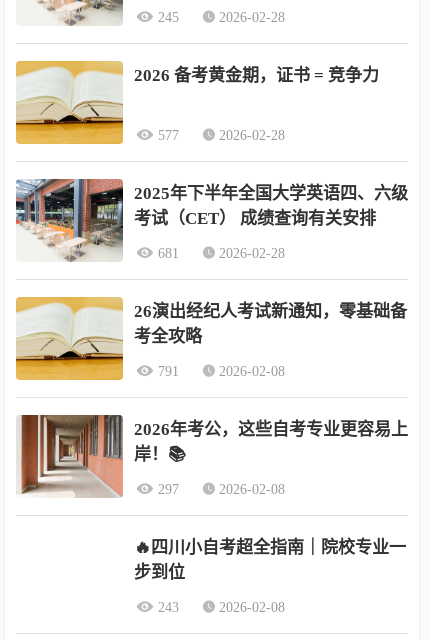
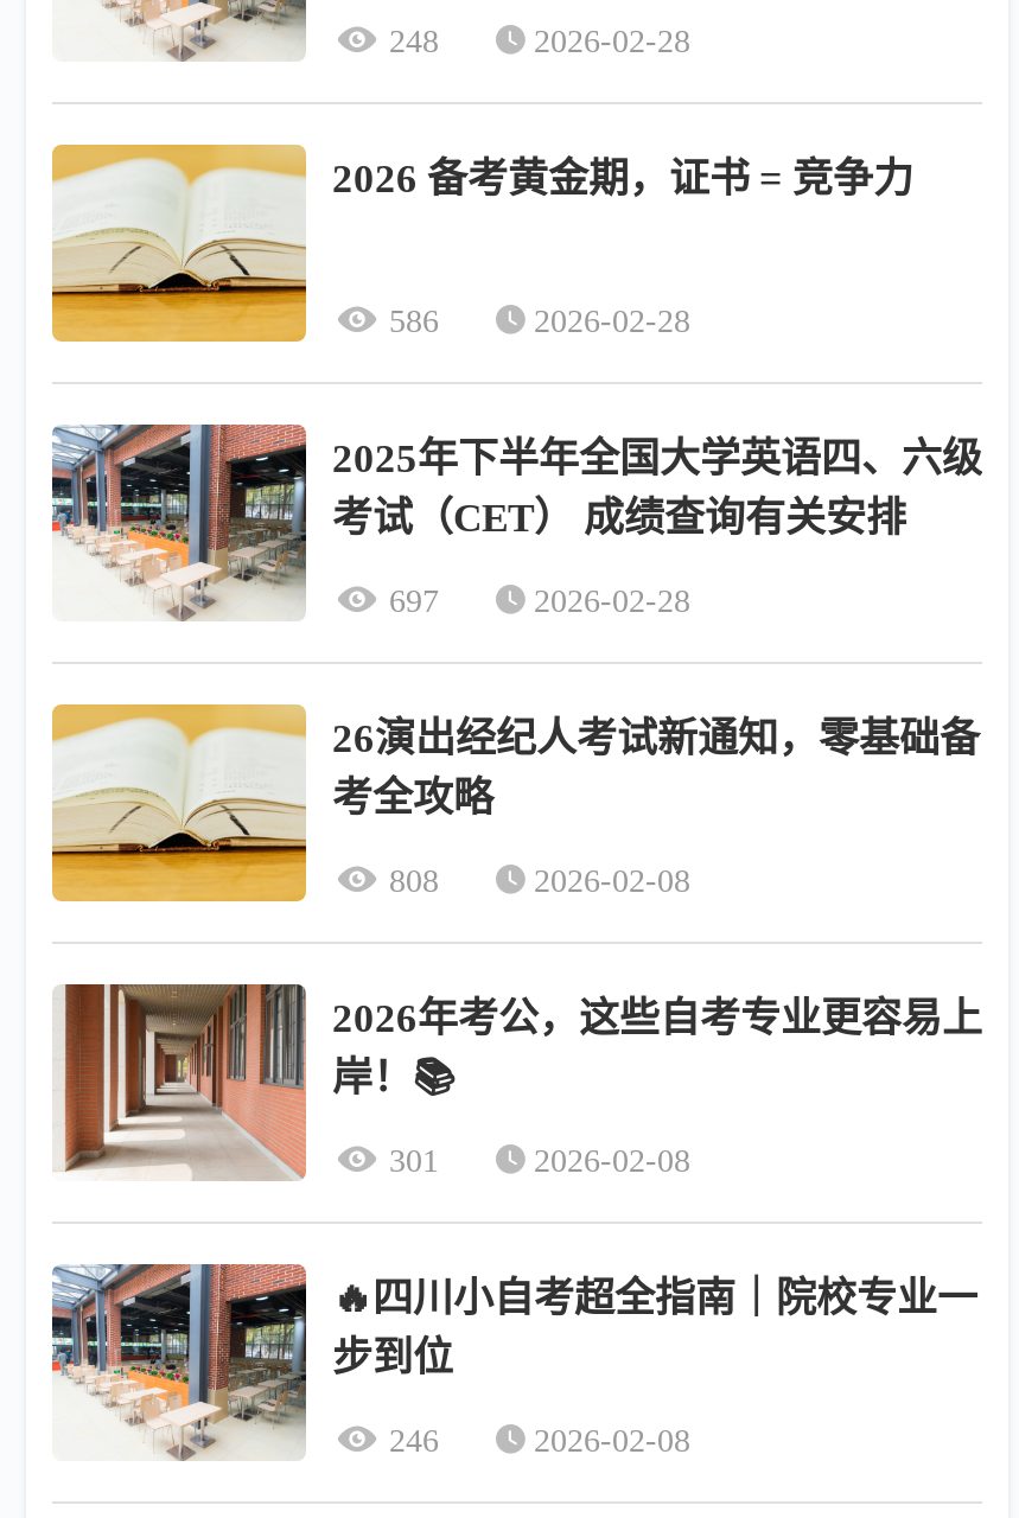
- 245
+ 248

- 577
+ 586

- 681
+ 697

- 791
+ 808

- 297
+ 301

+ [image]

- 243
+ 246
